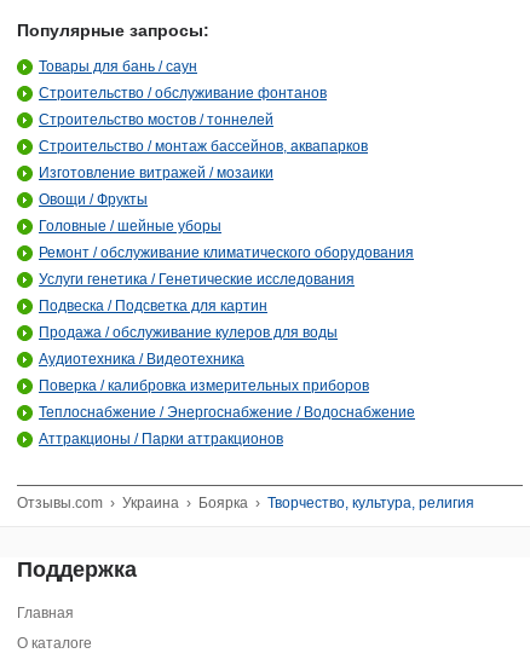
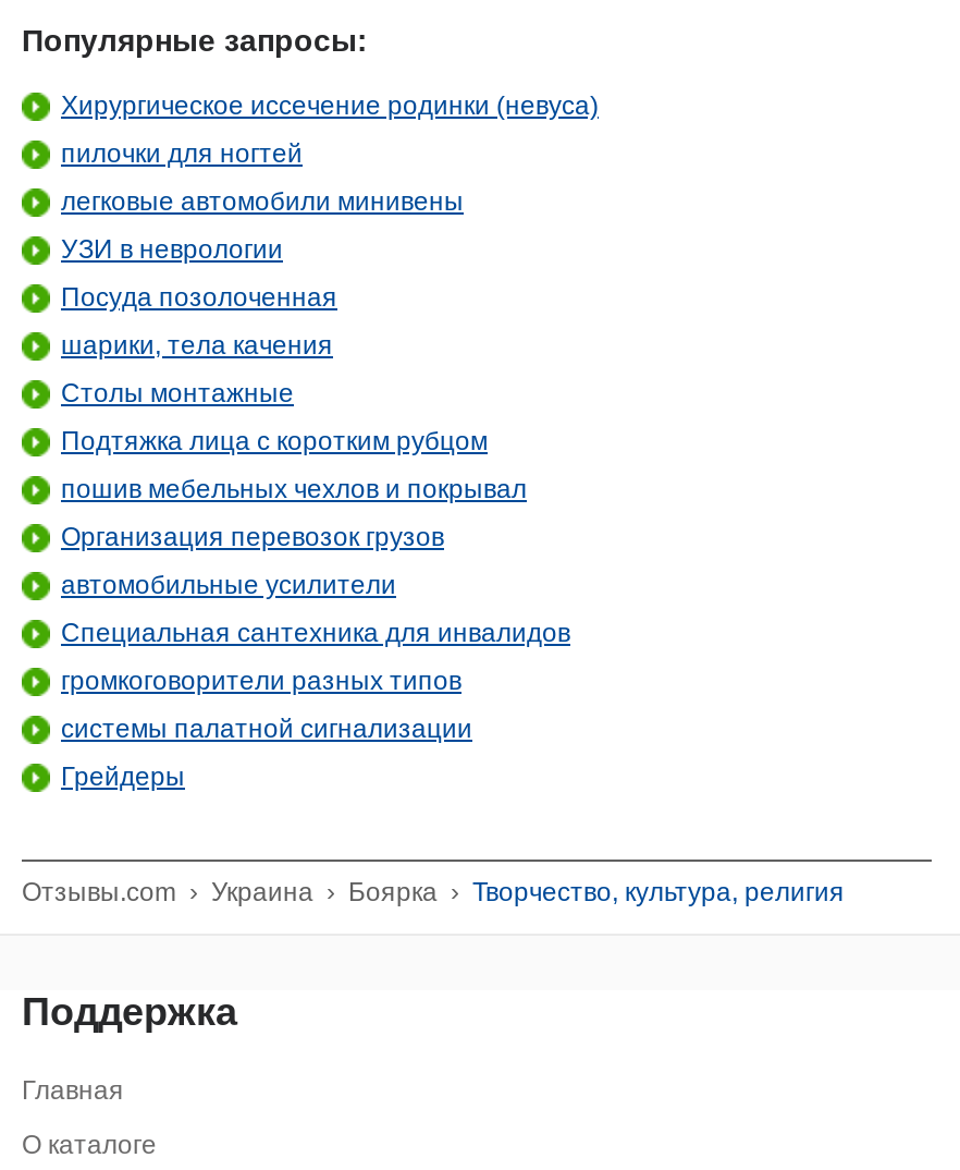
- Товары для бань / саун
+ Хирургическое иссечение родинки (невуса)

- Строительство / обслуживание фонтанов
+ пилочки для ногтей

- Строительство мостов / тоннелей
+ легковые автомобили минивены

- Строительство / монтаж бассейнов, аквапарков
+ УЗИ в неврологии

- Изготовление витражей / мозаики
+ Посуда позолоченная

- Овощи / Фрукты
+ шарики, тела качения

- Головные / шейные уборы
+ Столы монтажные

- Ремонт / обслуживание климатического оборудования
+ Подтяжка лица с коротким рубцом

- Услуги генетика / Генетические исследования
+ пошив мебельных чехлов и покрывал

- Подвеска / Подсветка для картин
+ Организация перевозок грузов

- Продажа / обслуживание кулеров для воды
+ автомобильные усилители

- Аудиотехника / Видеотехника
+ Специальная сантехника для инвалидов

- Поверка / калибровка измерительных приборов
+ громкоговорители разных типов

- Теплоснабжение / Энергоснабжение / Водоснабжение
+ системы палатной сигнализации

- Аттракционы / Парки аттракционов
+ Грейдеры
